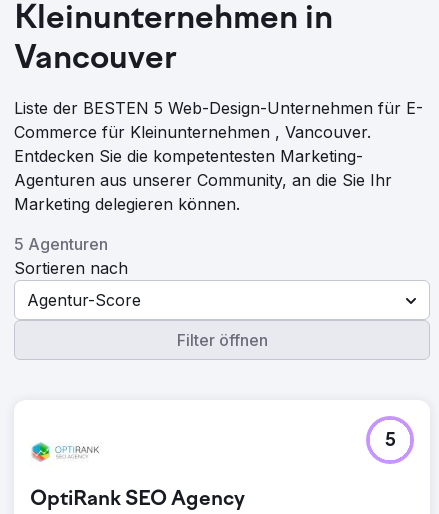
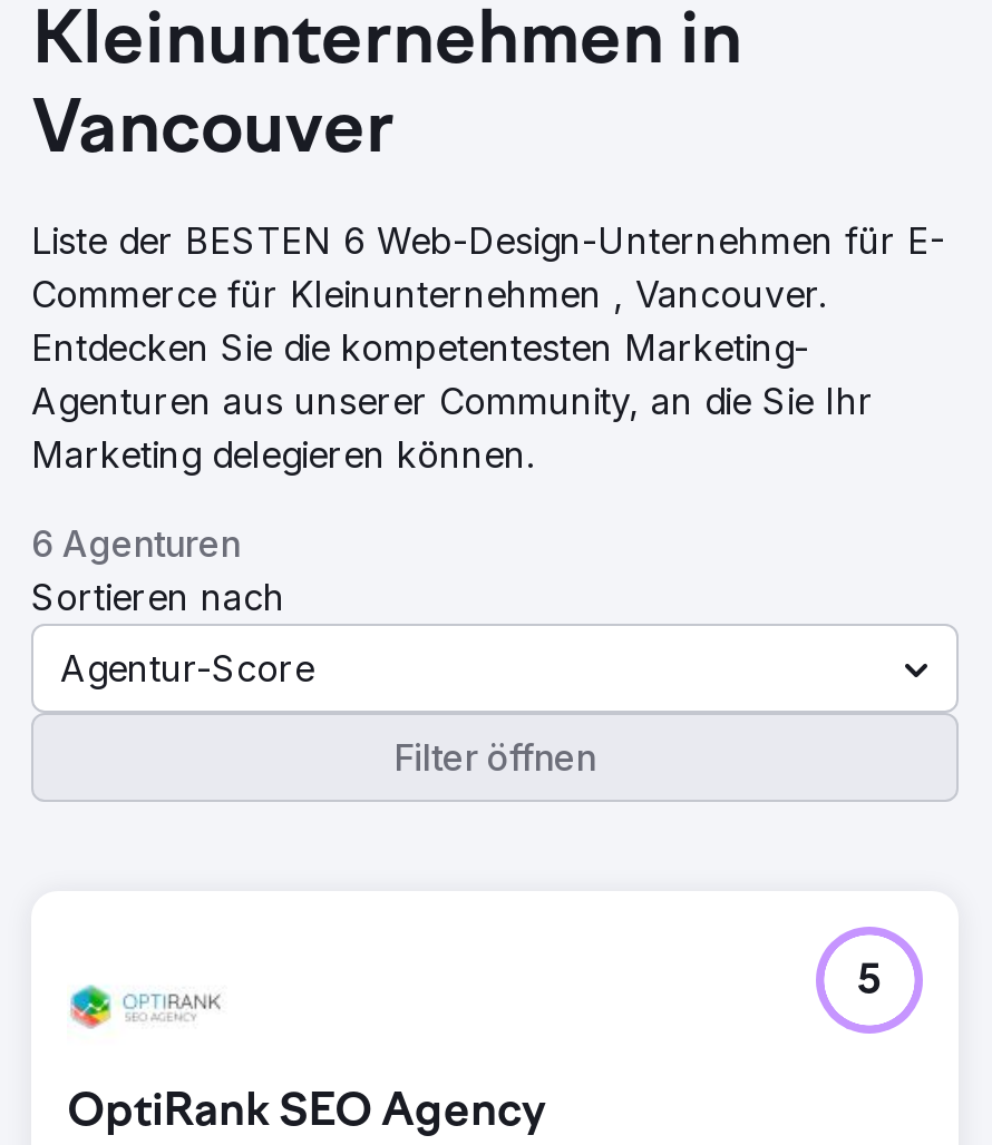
- Liste der BESTEN 5 Web-Design-Unternehmen für E-
+ Liste der BESTEN 6 Web-Design-Unternehmen für E-

- 5 Agenturen
+ 6 Agenturen
